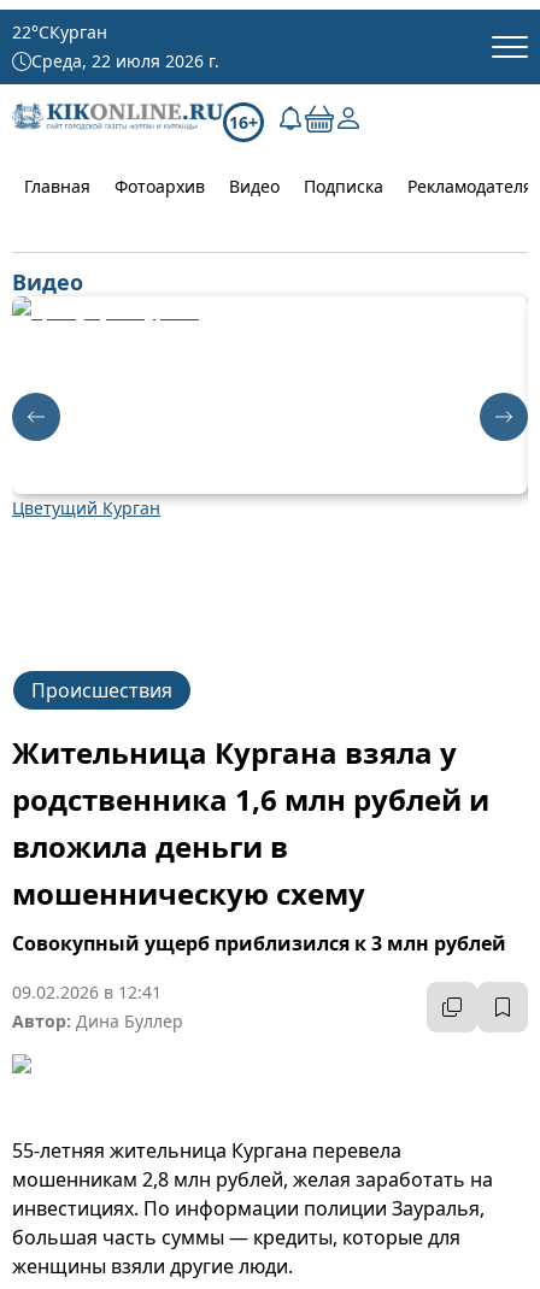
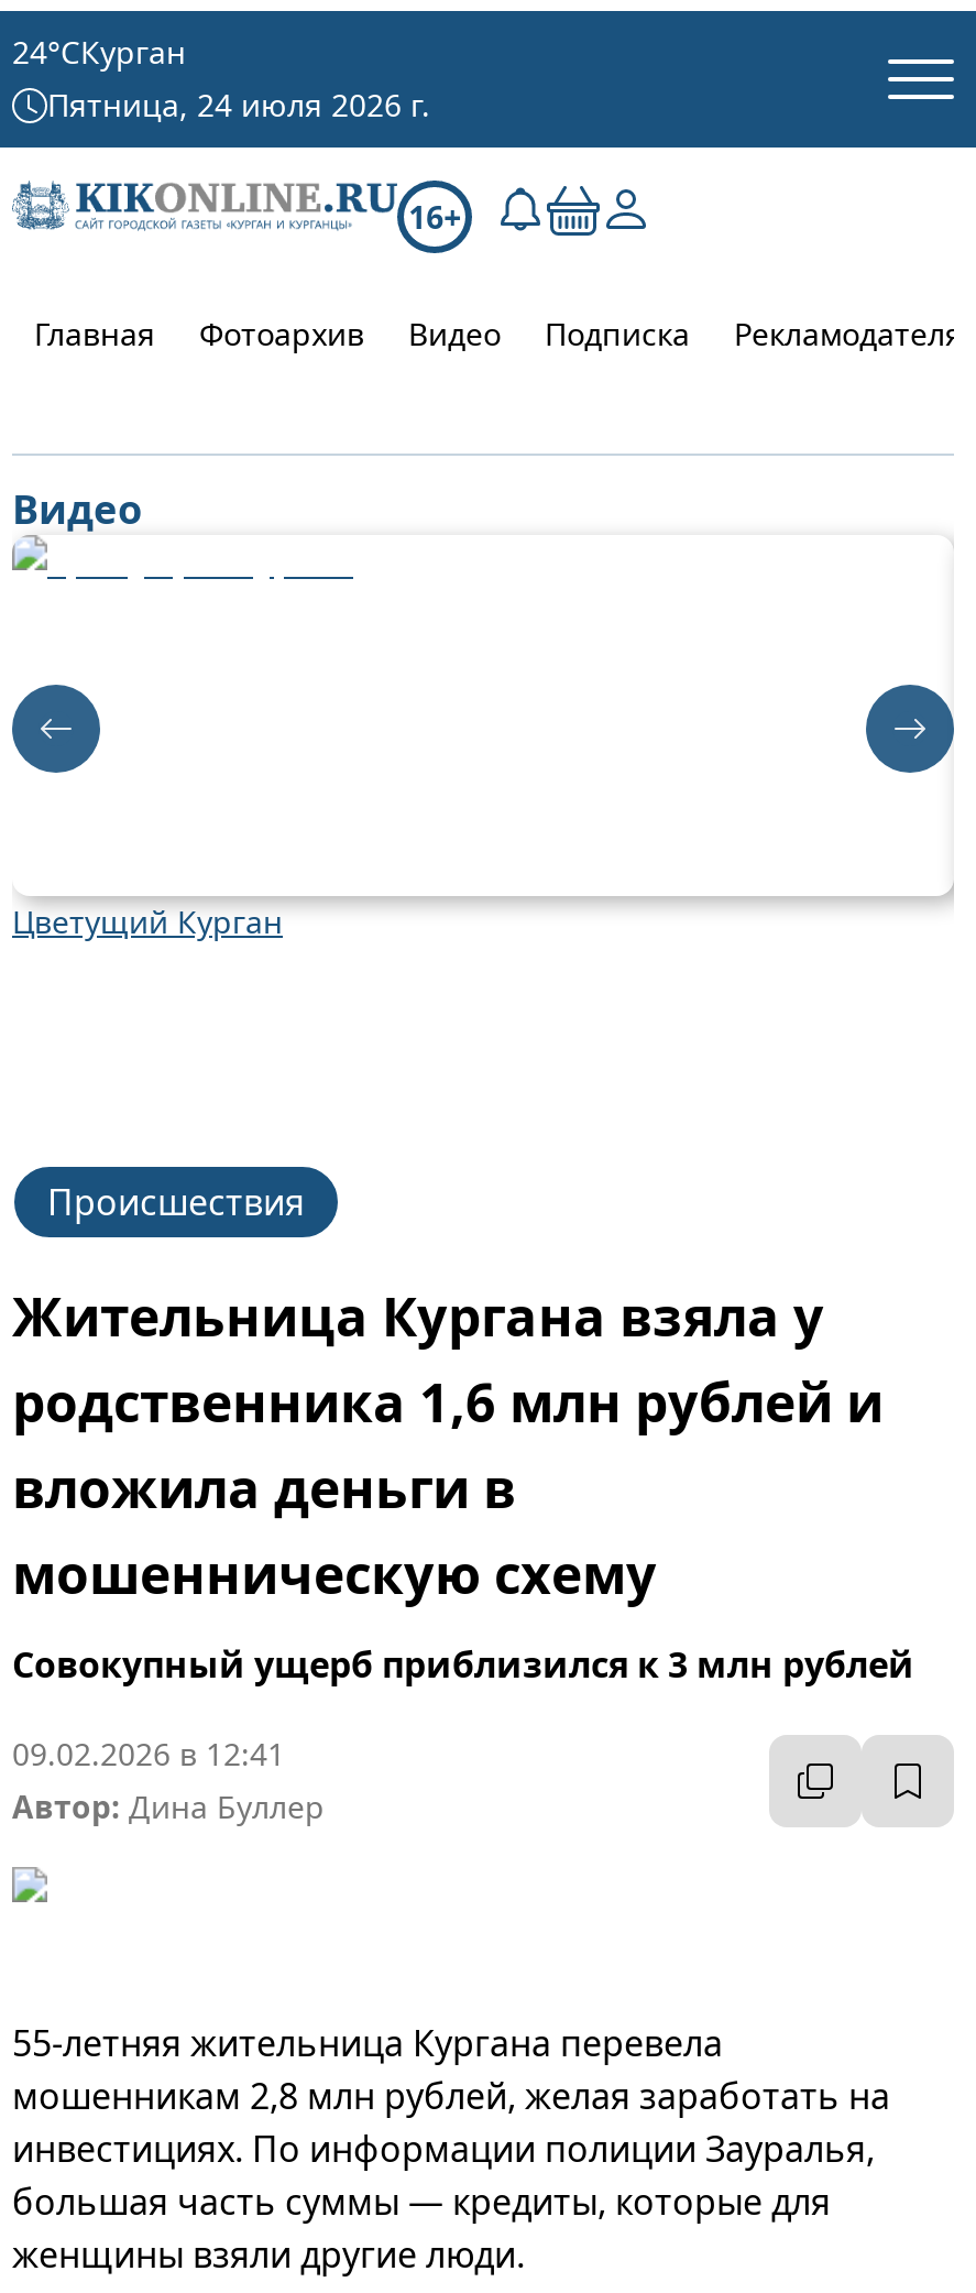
- 22°CКурган
+ 24°CКурган

- Среда, 22 июля 2026 г.
+ Пятница, 24 июля 2026 г.

- [image]
+ [image]

- [image]
+ [image]
